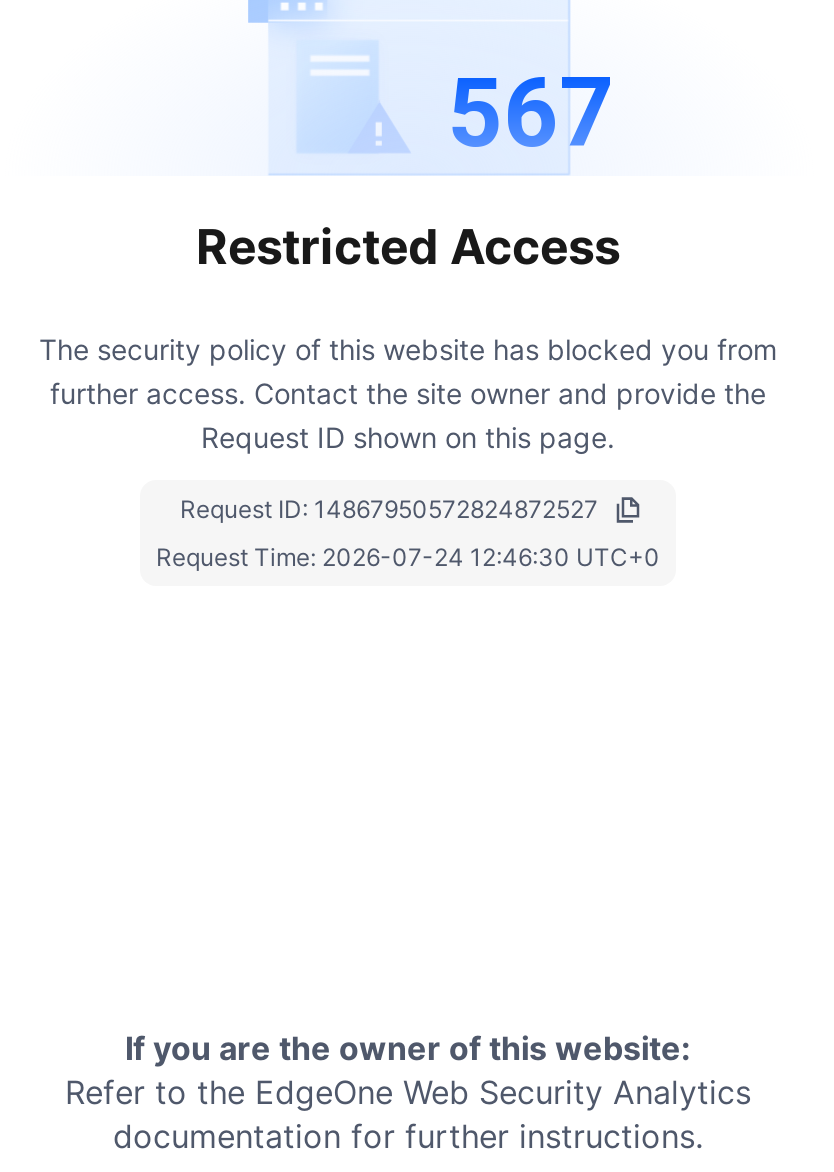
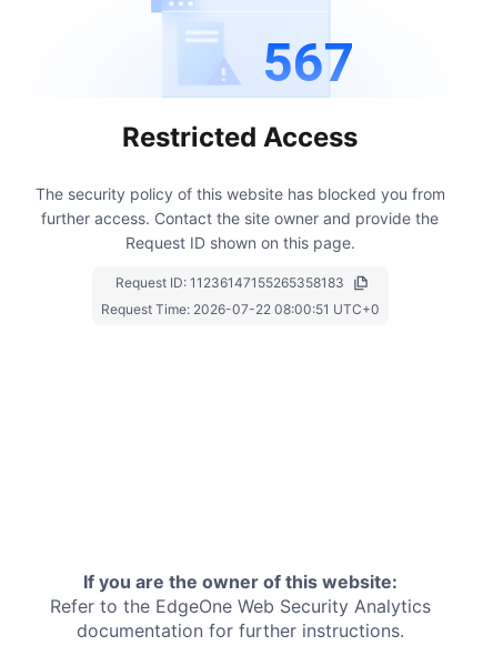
- Request ID: 14867950572824872527
+ Request ID: 11236147155265358183

- Request Time: 2026-07-24 12:46:30 UTC+0
+ Request Time: 2026-07-22 08:00:51 UTC+0
